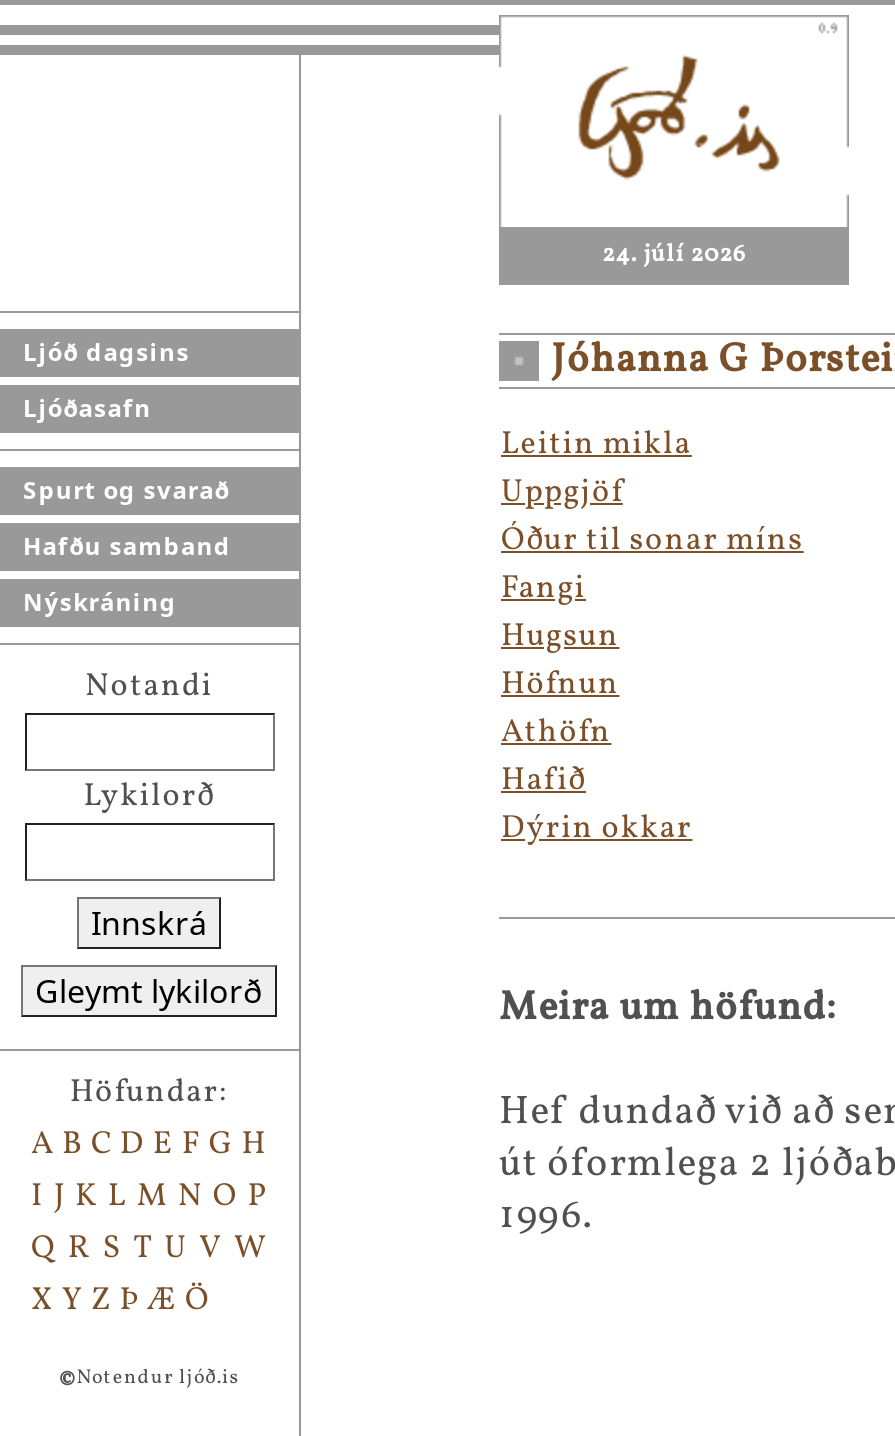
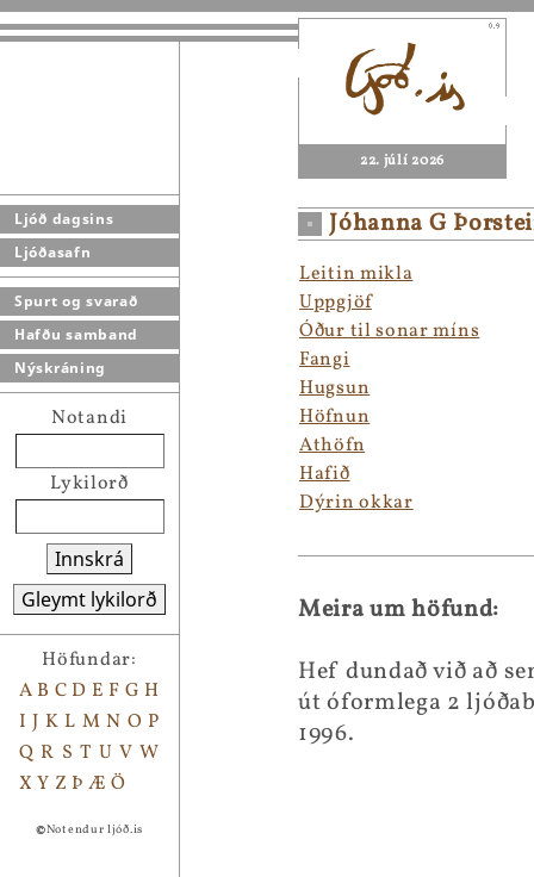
- 24. júlí 2026
+ 22. júlí 2026
